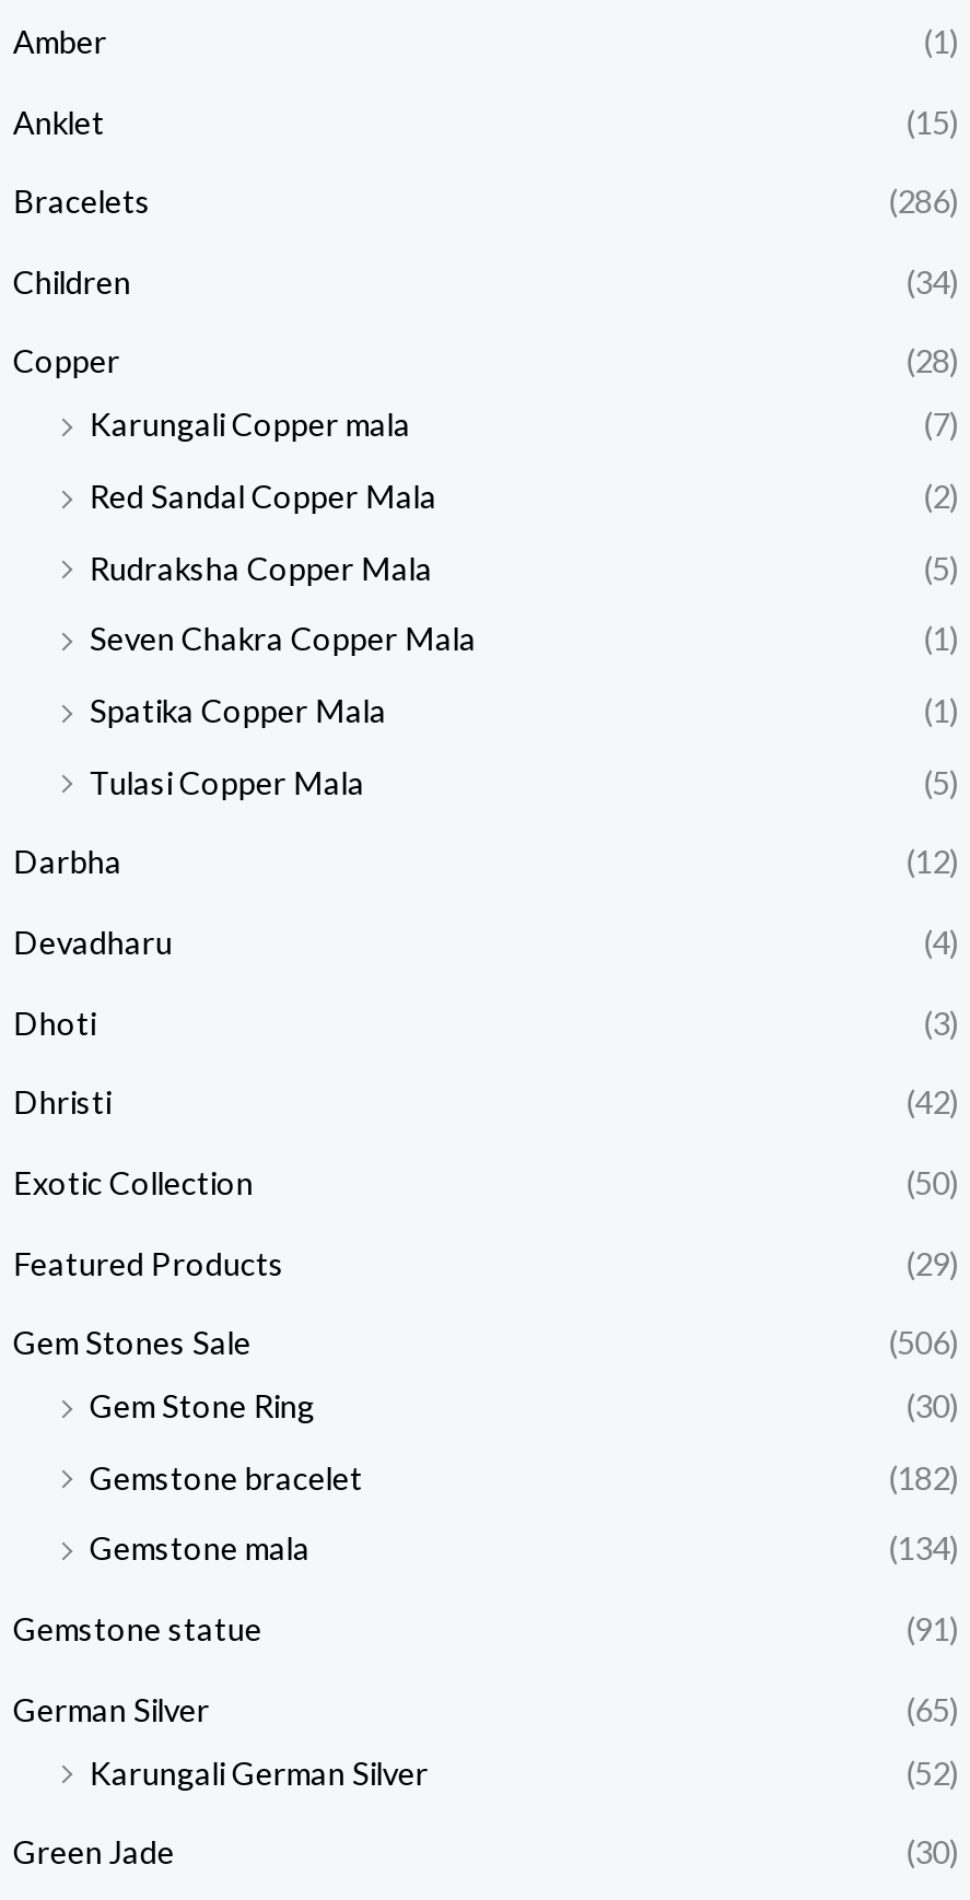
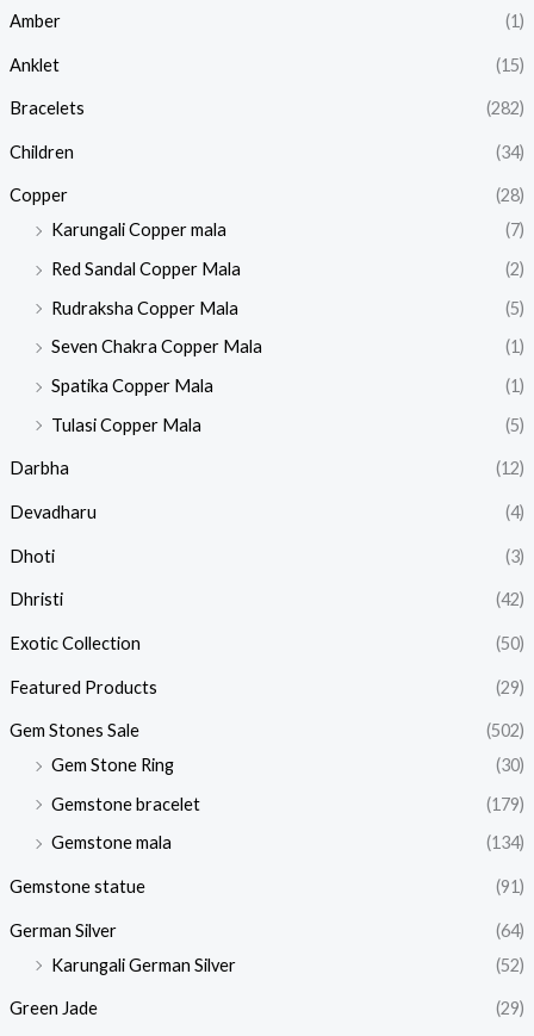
- (286)
+ (282)

- (506)
+ (502)

- (182)
+ (179)

- (65)
+ (64)

- (30)
+ (29)
